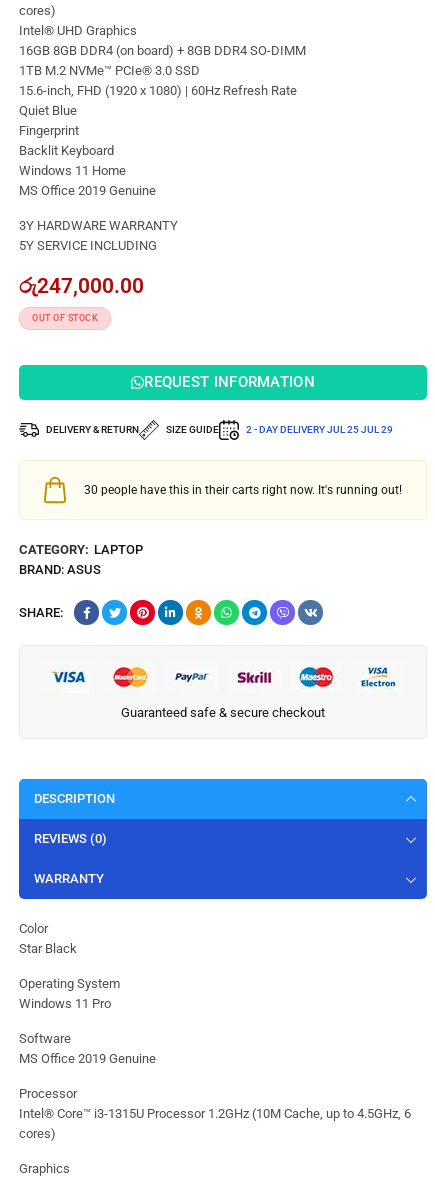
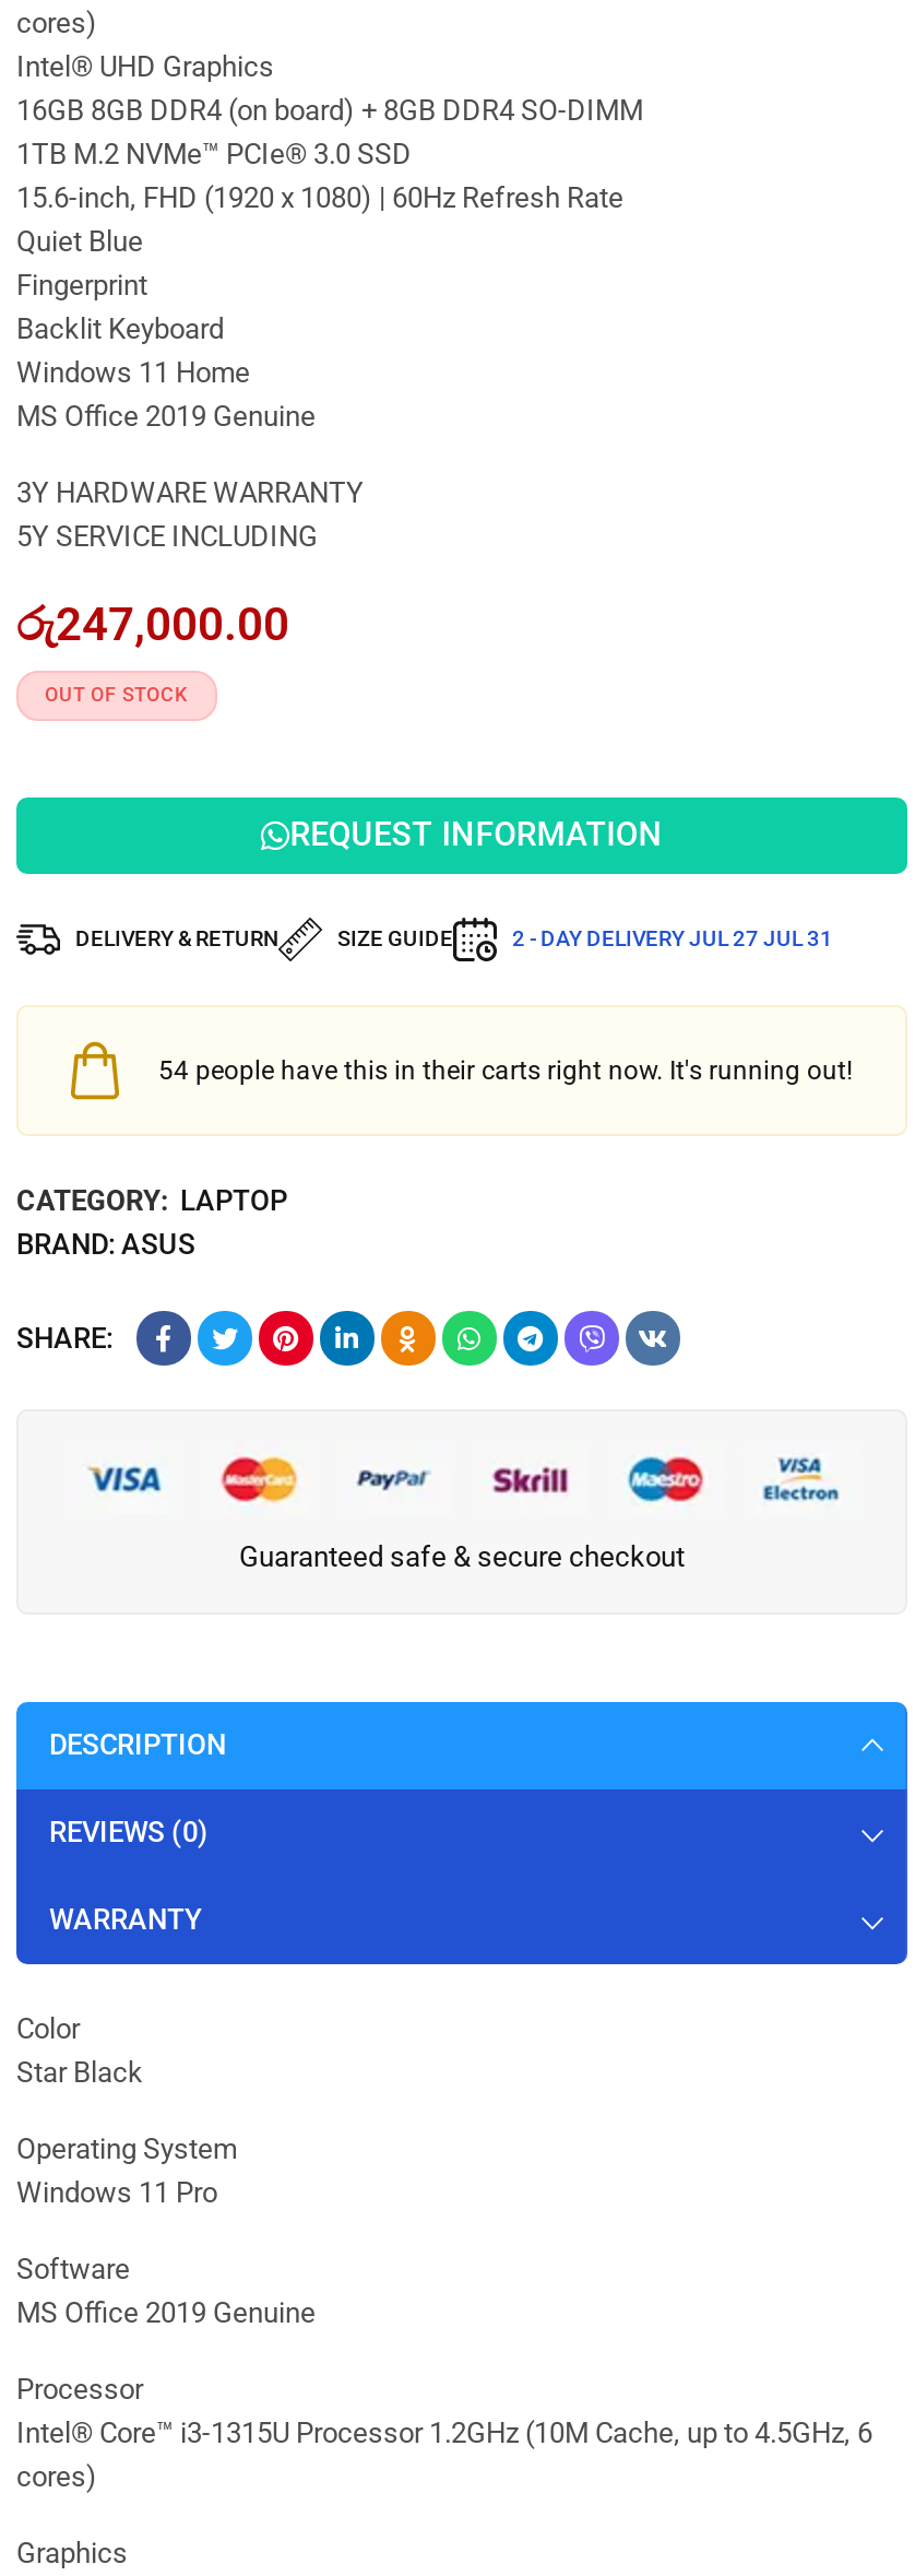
- 2 - DAY DELIVERY JUL 25 JUL 29
+ 2 - DAY DELIVERY JUL 27 JUL 31

- 30 people have this in their carts right now. It's running out!
+ 54 people have this in their carts right now. It's running out!
